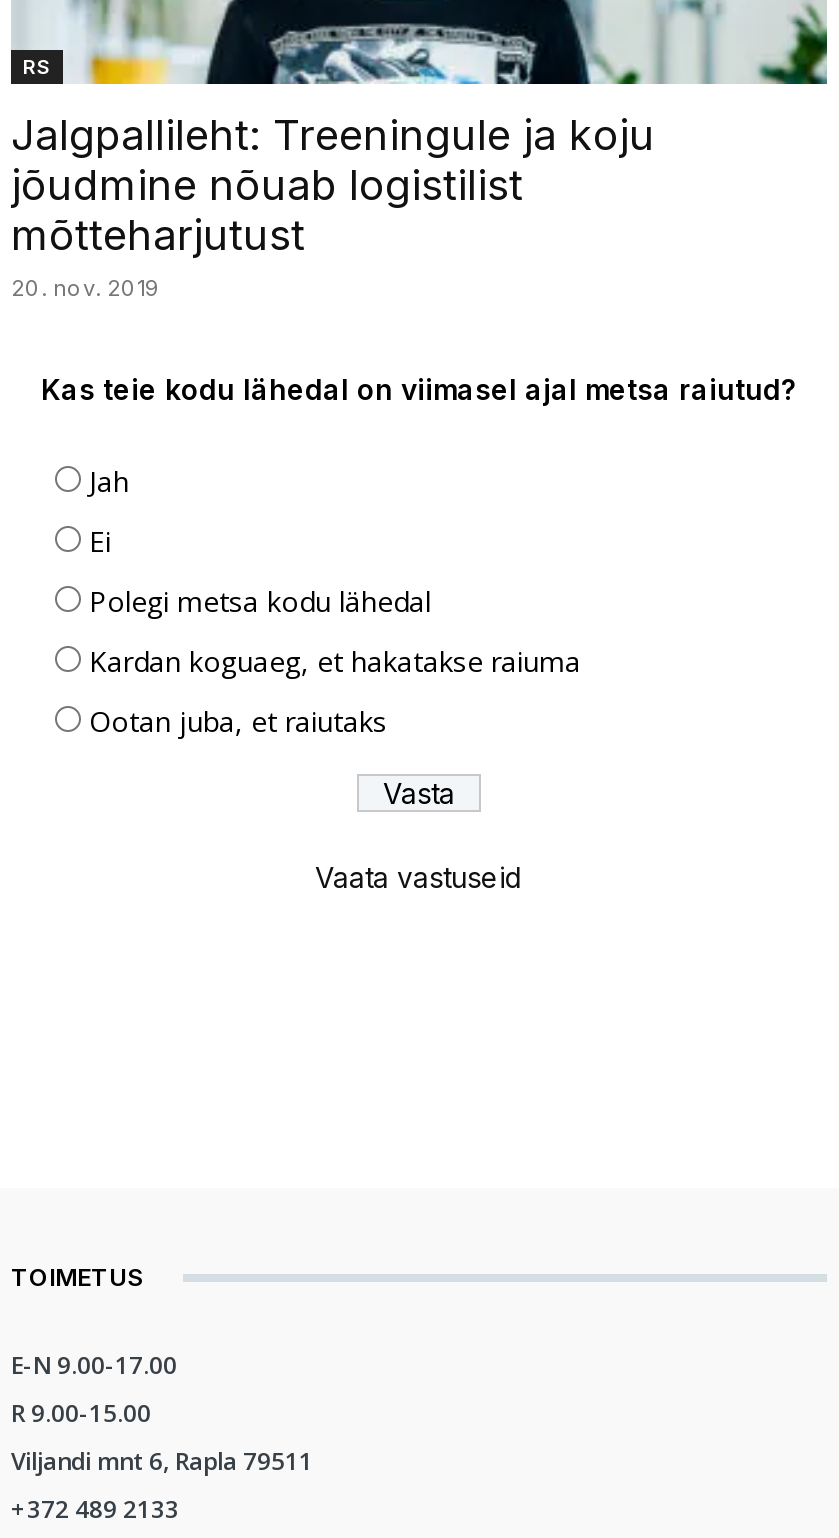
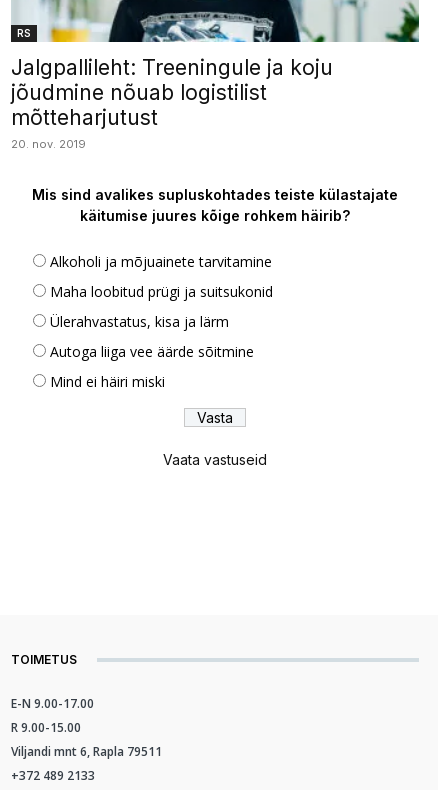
- Kas teie kodu lähedal on viimasel ajal metsa raiutud?
+ Mis sind avalikes supluskohtades teiste külastajate
+ käitumise juures kõige rohkem häirib?

- Jah
+ Alkoholi ja mõjuainete tarvitamine

- Ei
+ Maha loobitud prügi ja suitsukonid

- Polegi metsa kodu lähedal
+ Ülerahvastatus, kisa ja lärm

- Kardan koguaeg, et hakatakse raiuma
+ Autoga liiga vee äärde sõitmine

- Ootan juba, et raiutaks
+ Mind ei häiri miski
